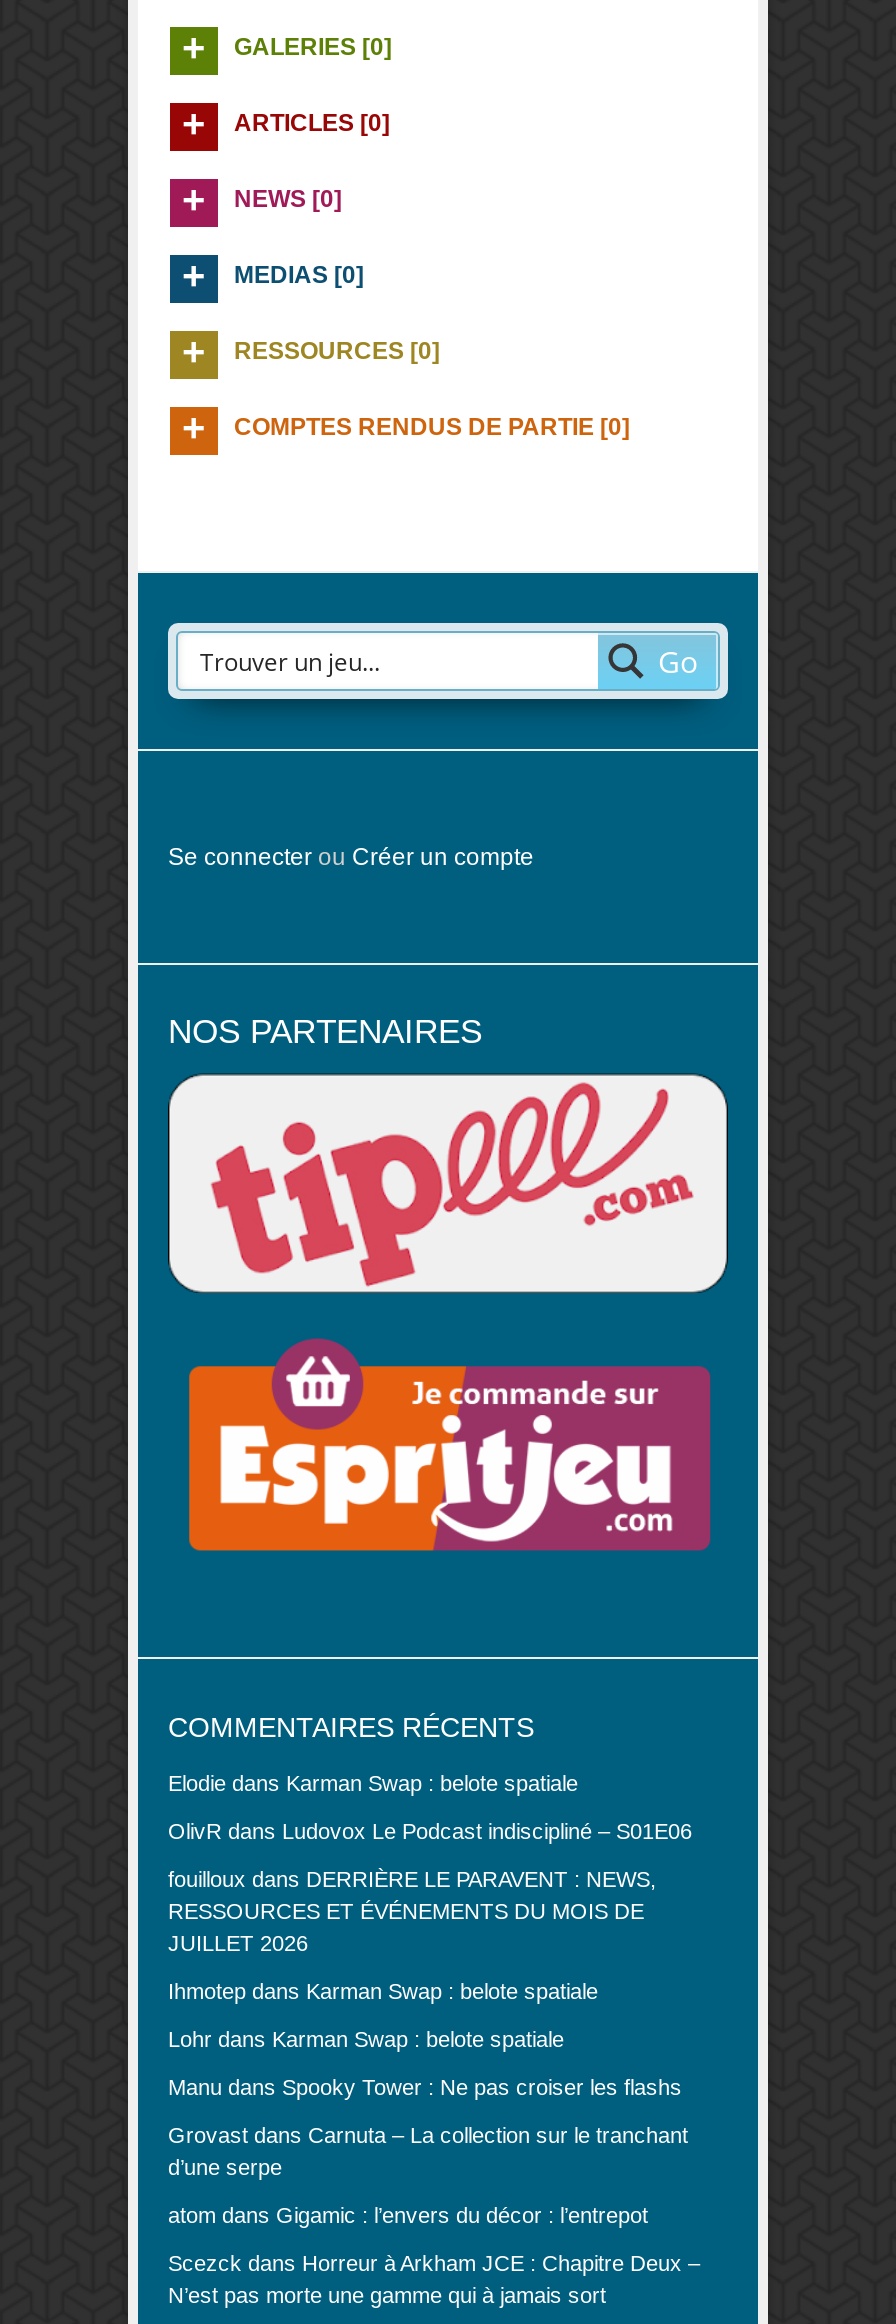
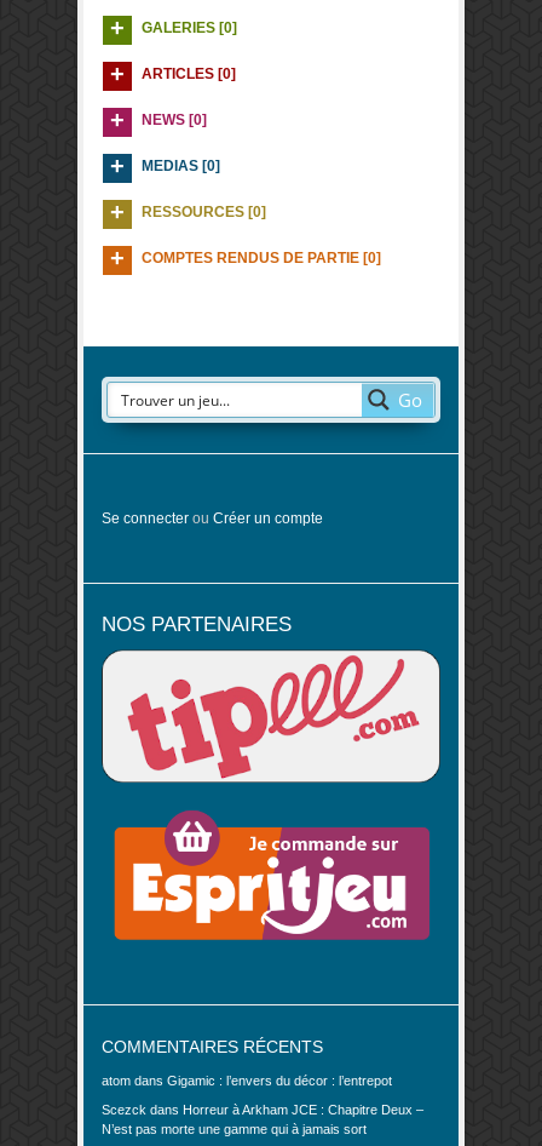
- Elodie dans Karman Swap : belote spatiale
- OlivR dans Ludovox Le Podcast indiscipliné – S01E06
- fouilloux dans DERRIÈRE LE PARAVENT : NEWS,
- RESSOURCES ET ÉVÉNEMENTS DU MOIS DE
- JUILLET 2026
- Ihmotep dans Karman Swap : belote spatiale
- Lohr dans Karman Swap : belote spatiale
- Manu dans Spooky Tower : Ne pas croiser les flashs
- Grovast dans Carnuta – La collection sur le tranchant
- d’une serpe
